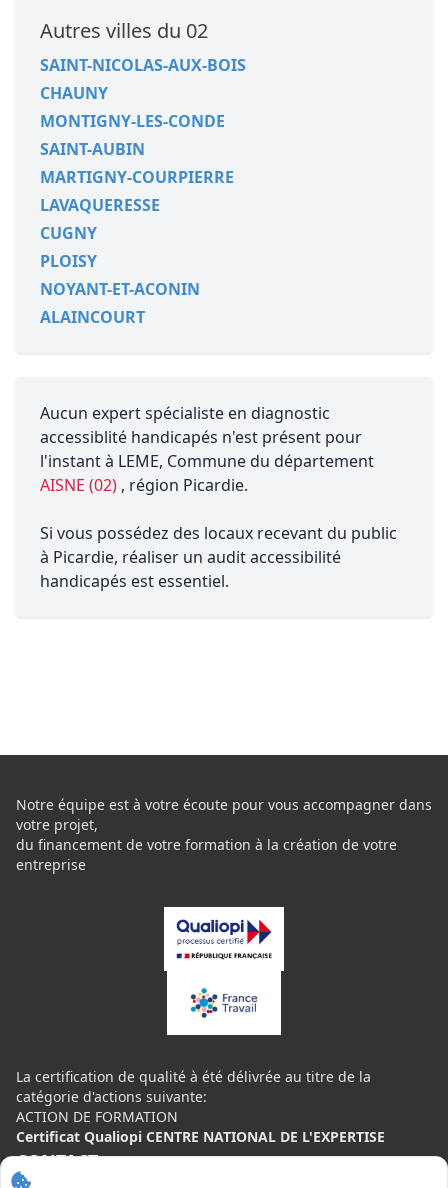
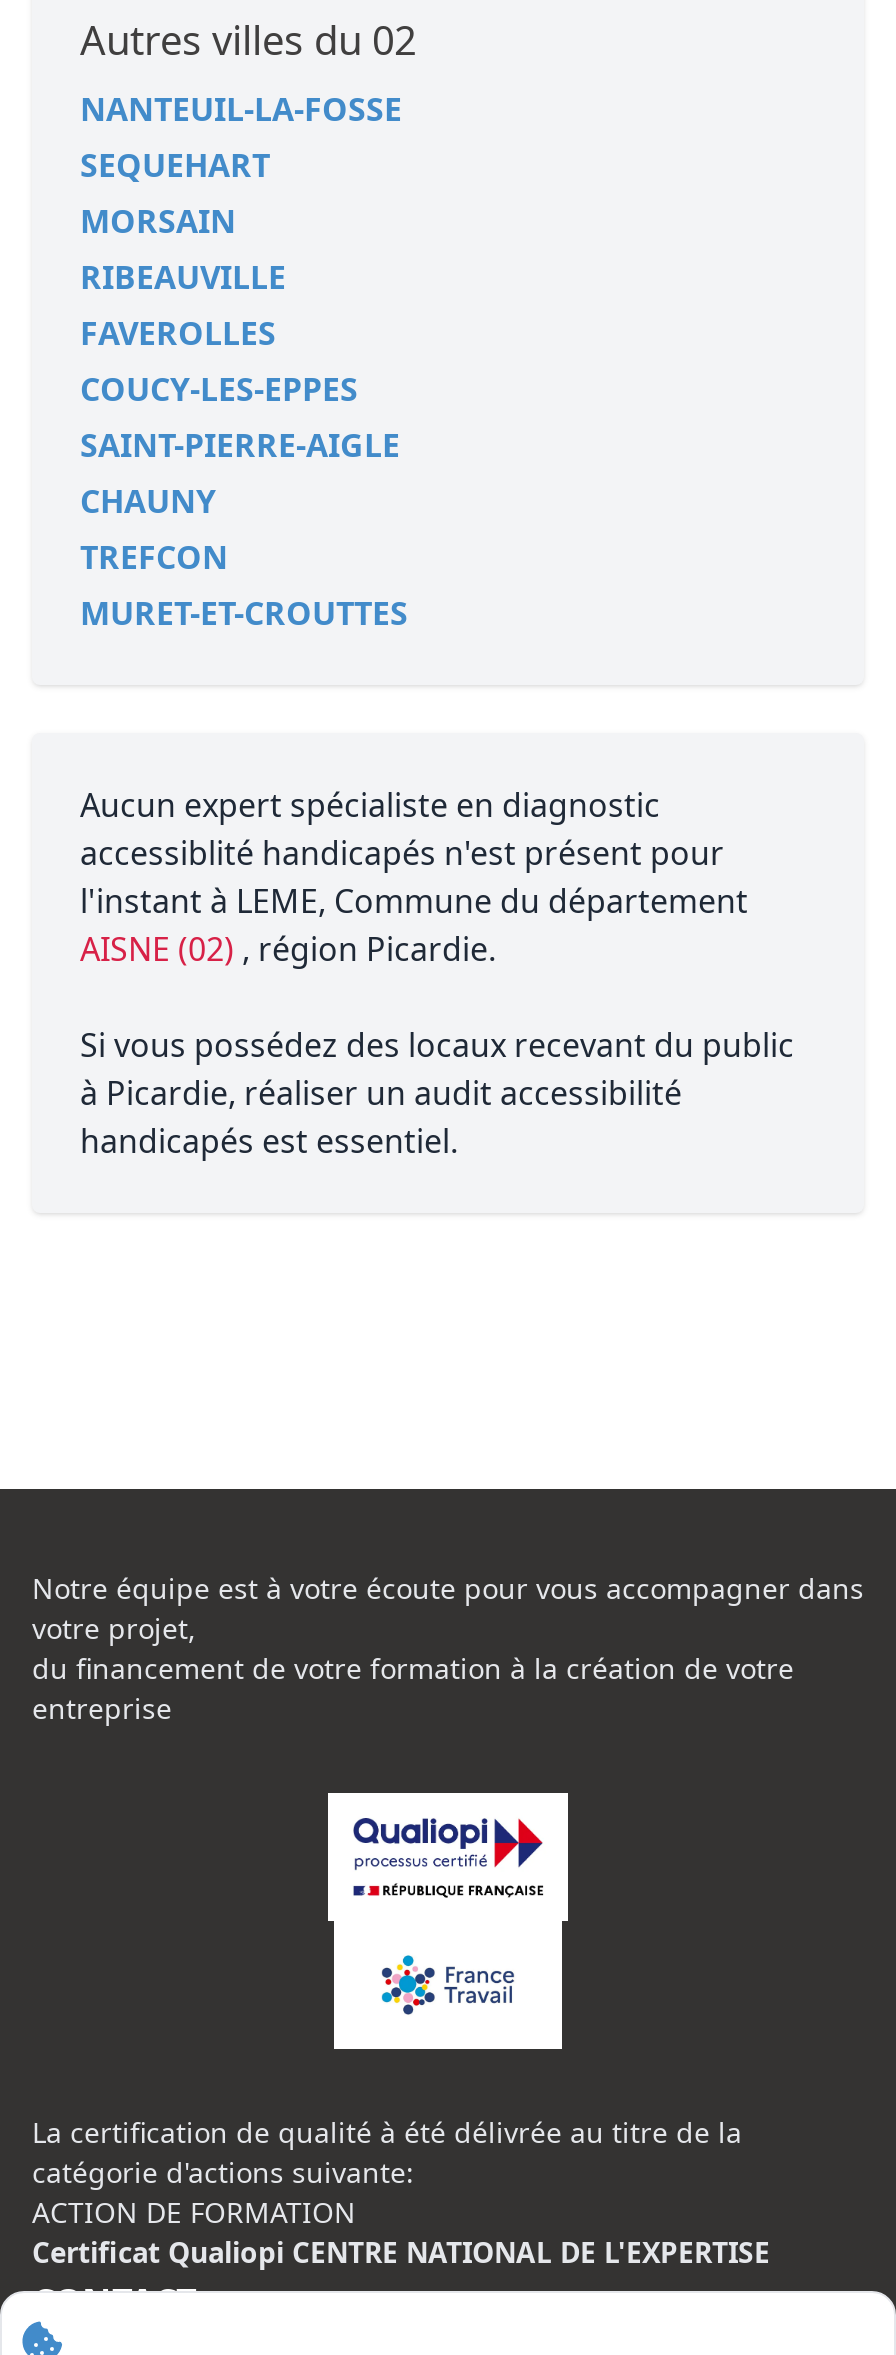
- SAINT-NICOLAS-AUX-BOIS
+ NANTEUIL-LA-FOSSE
+ SEQUEHART
+ MORSAIN
+ RIBEAUVILLE
+ FAVEROLLES
+ COUCY-LES-EPPES
+ SAINT-PIERRE-AIGLE

moved down: CHAUNY

- MONTIGNY-LES-CONDE
- SAINT-AUBIN
- MARTIGNY-COURPIERRE
- LAVAQUERESSE
- CUGNY
- PLOISY
- NOYANT-ET-ACONIN
- ALAINCOURT
+ TREFCON
+ MURET-ET-CROUTTES
